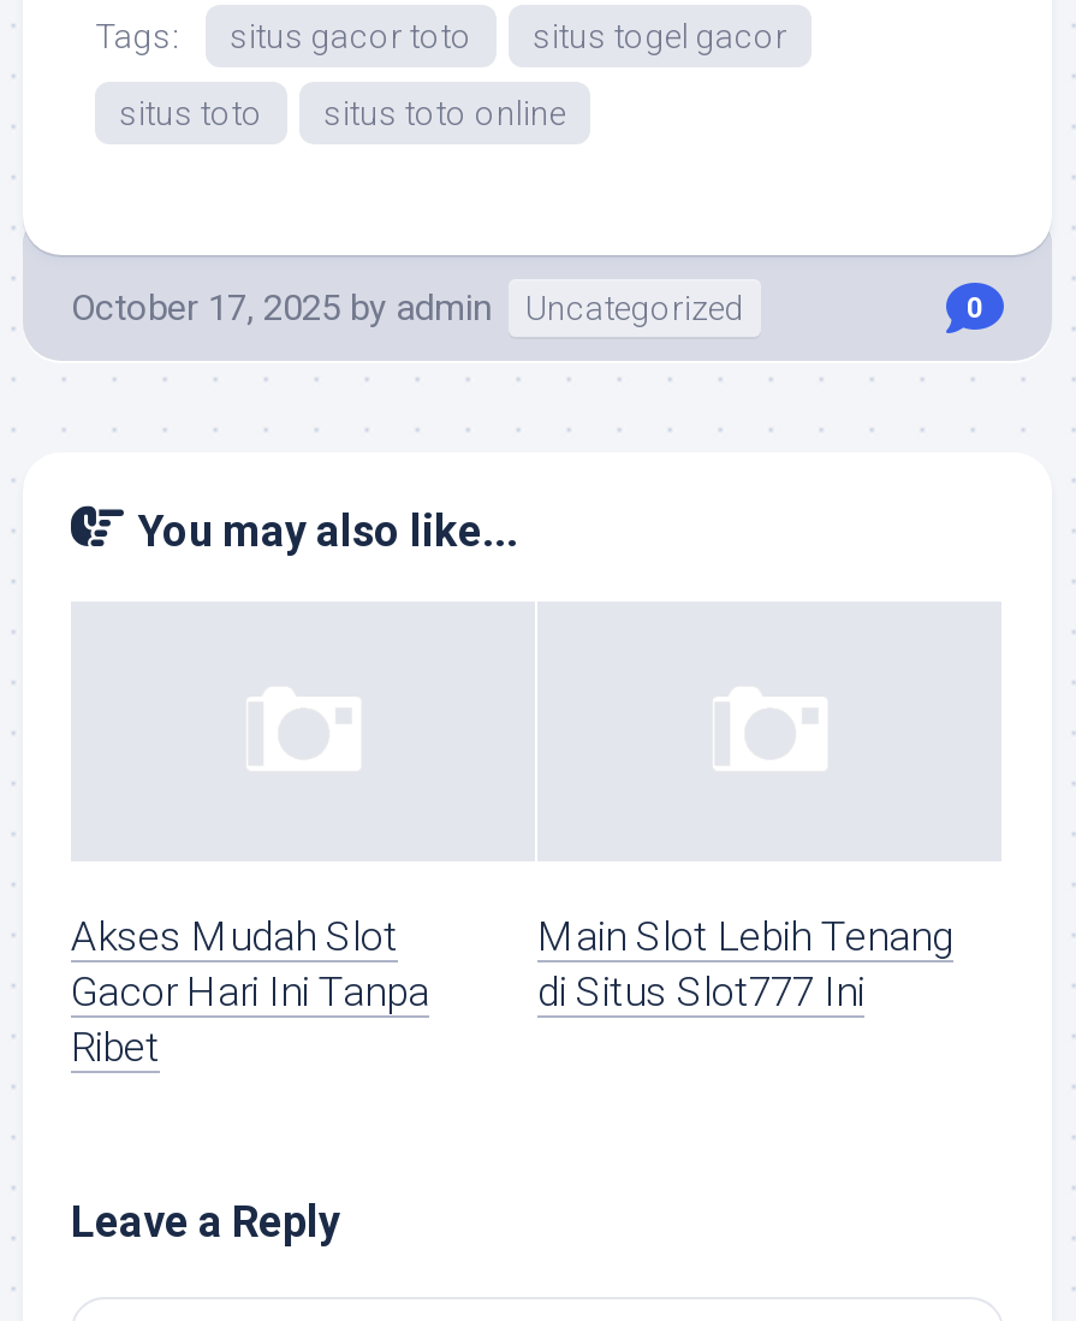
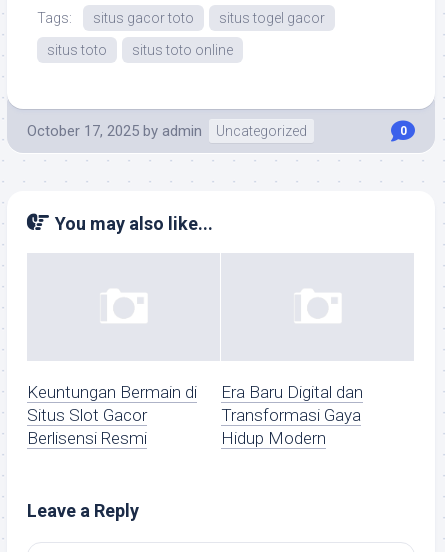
- Akses Mudah Slot
- Gacor Hari Ini Tanpa
- Ribet
+ Keuntungan Bermain di
+ Situs Slot Gacor
+ Berlisensi Resmi

- Main Slot Lebih Tenang
- di Situs Slot777 Ini
+ Era Baru Digital dan
+ Transformasi Gaya
+ Hidup Modern
